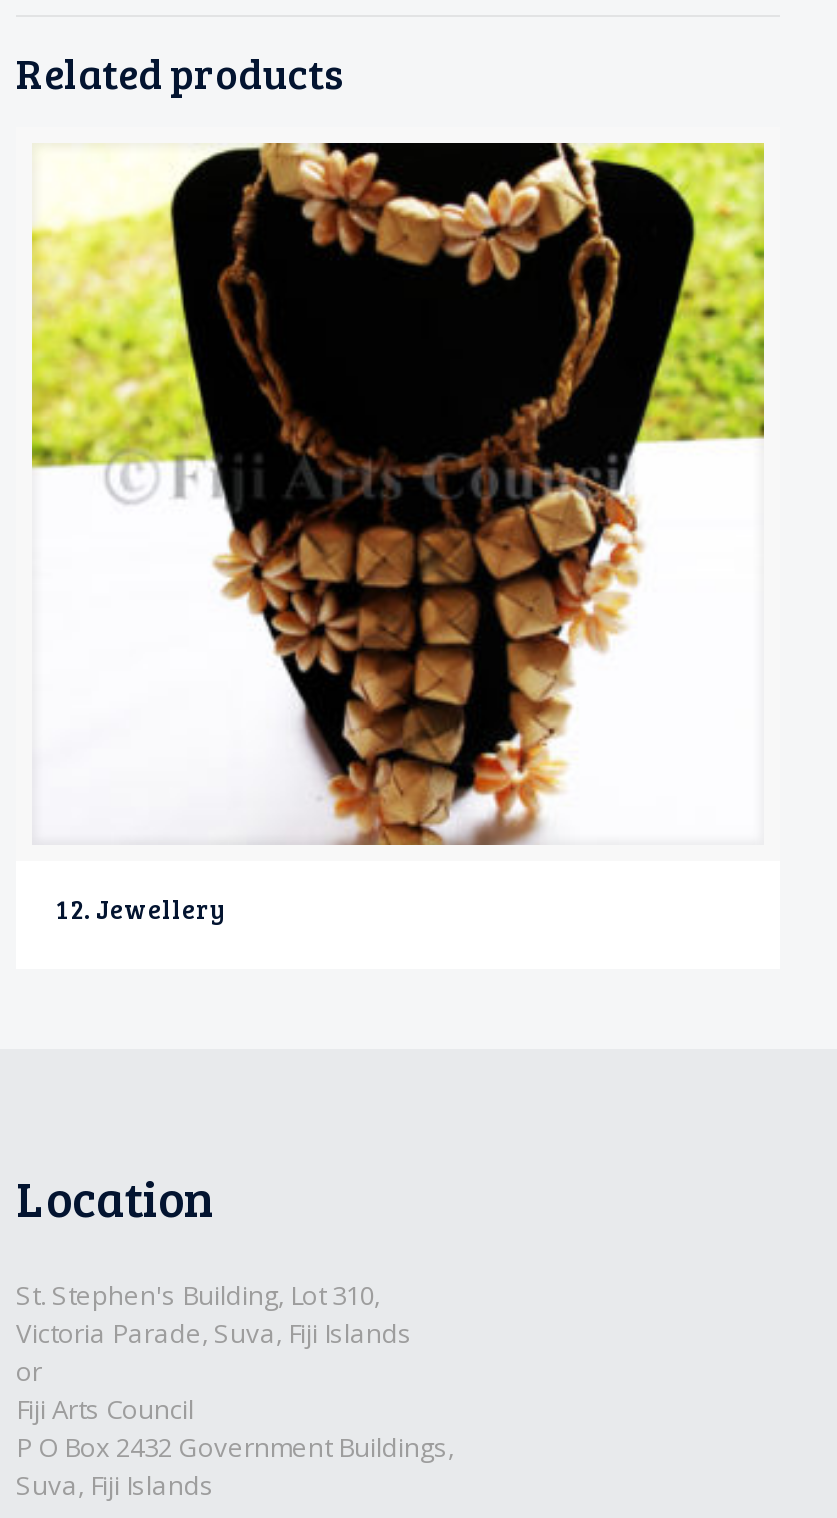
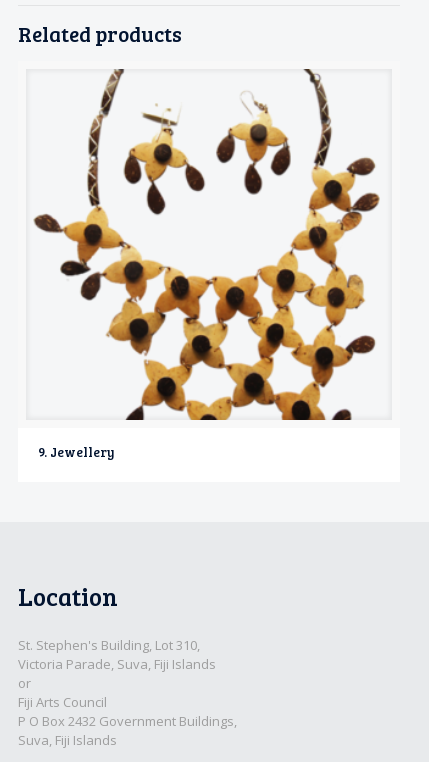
- [image]
- 12. Jewellery
+ [image]
+ 9. Jewellery
